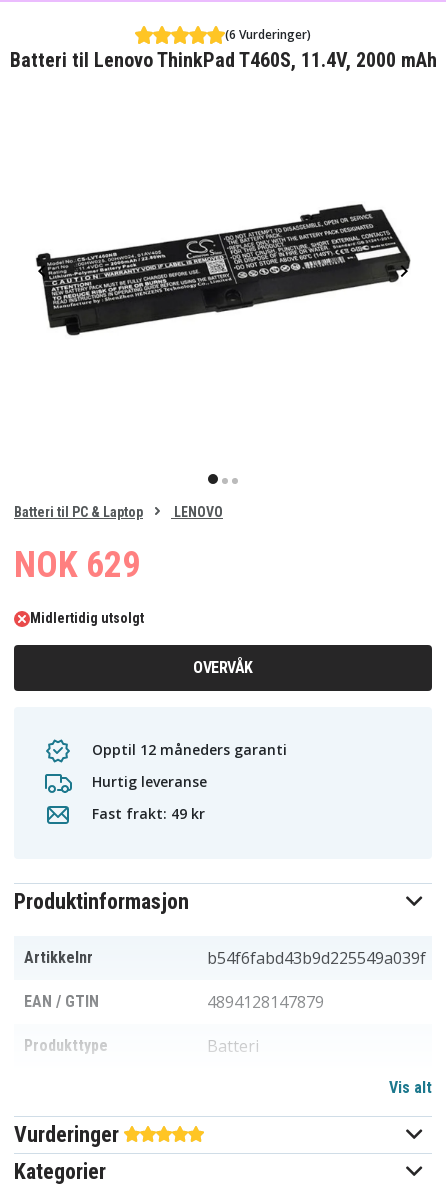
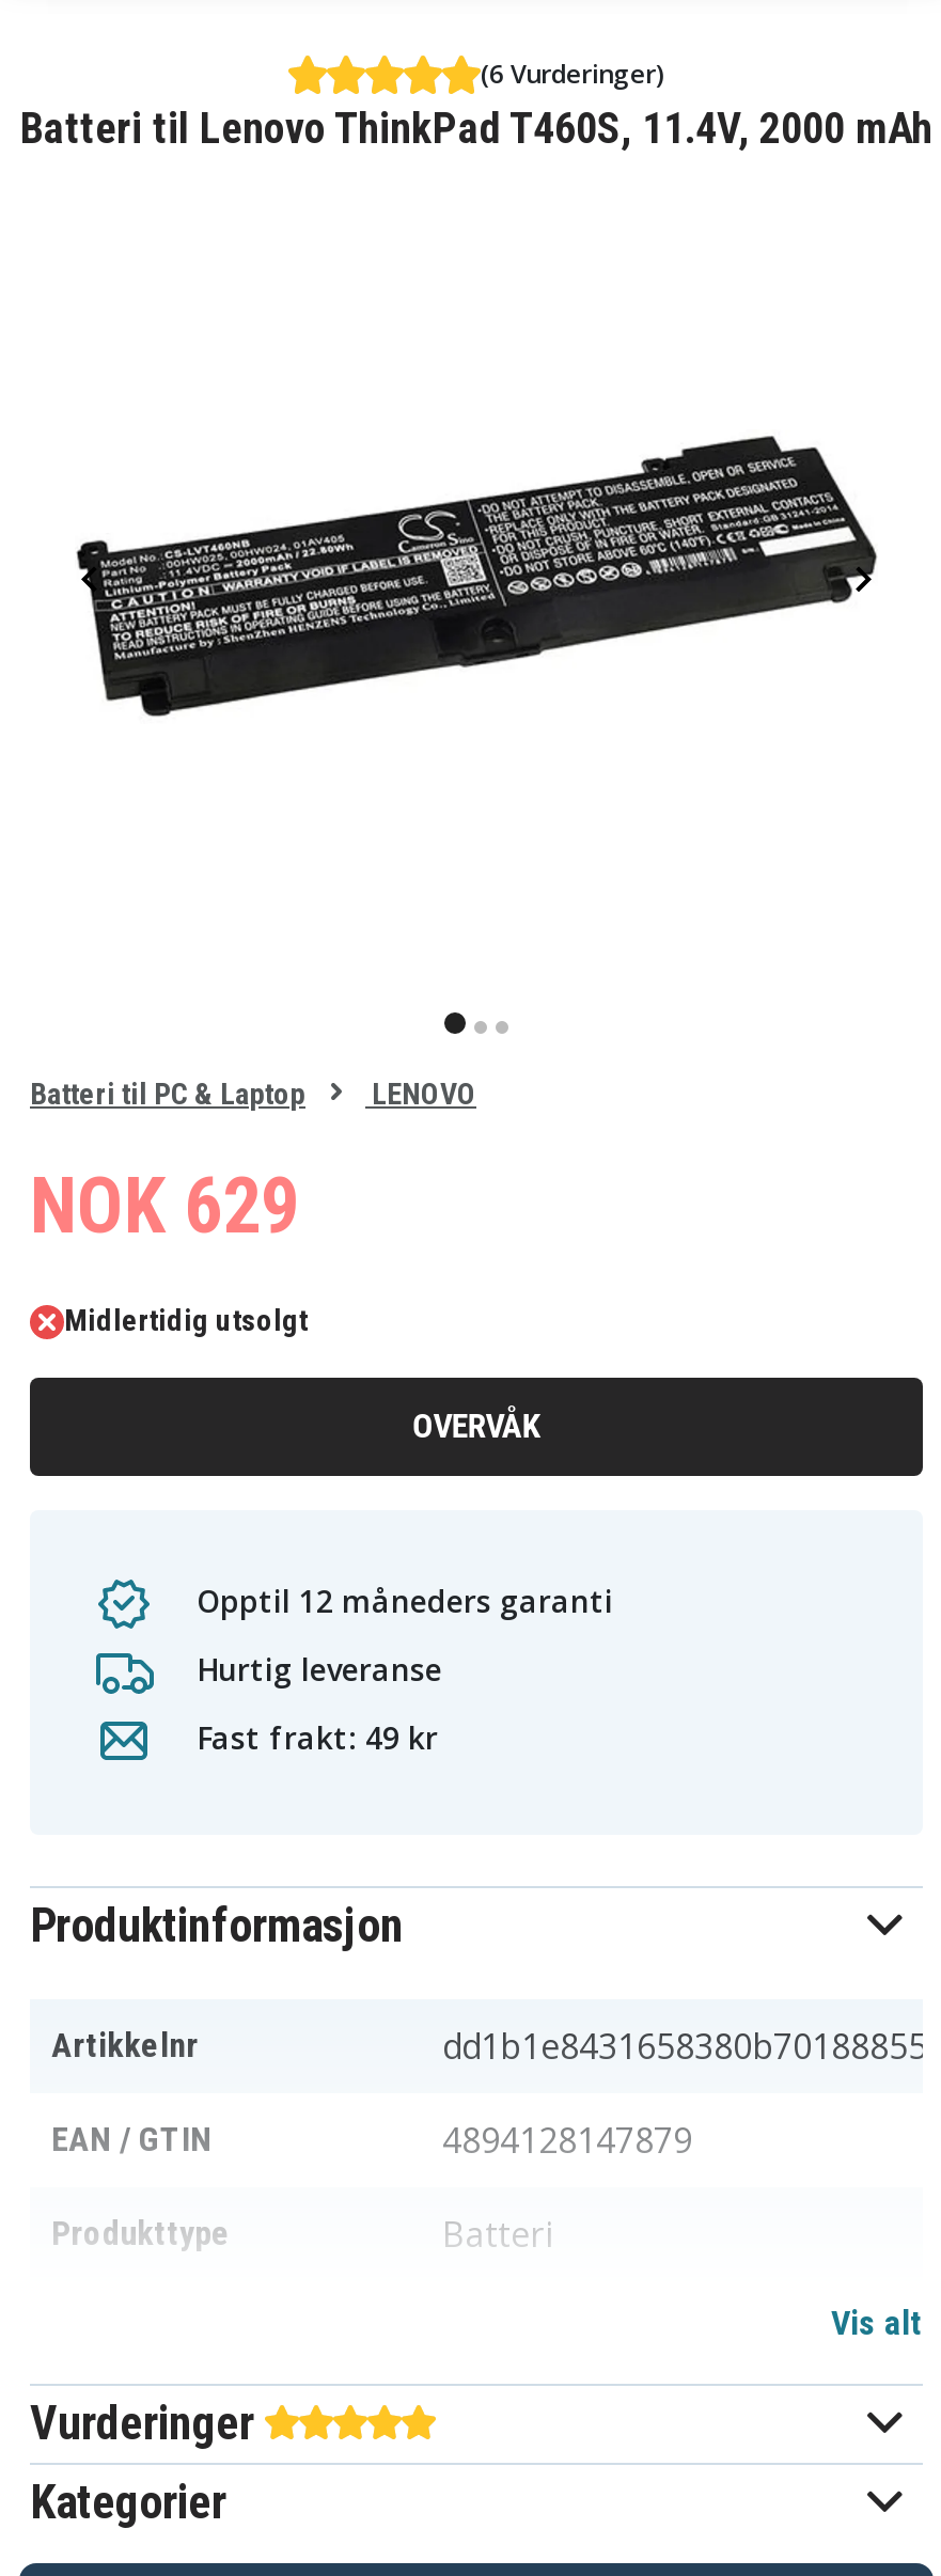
- b54f6fabd43b9d225549a039f
+ dd1b1e8431658380b70188855
